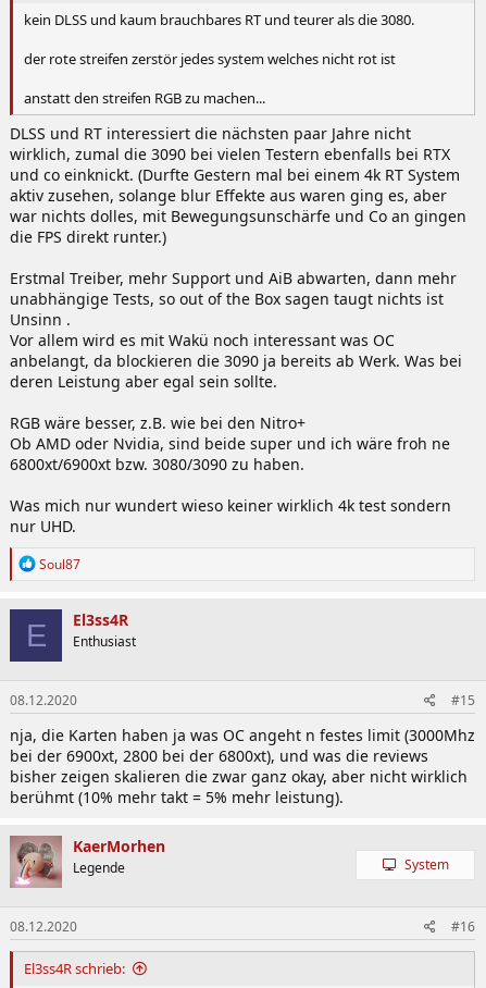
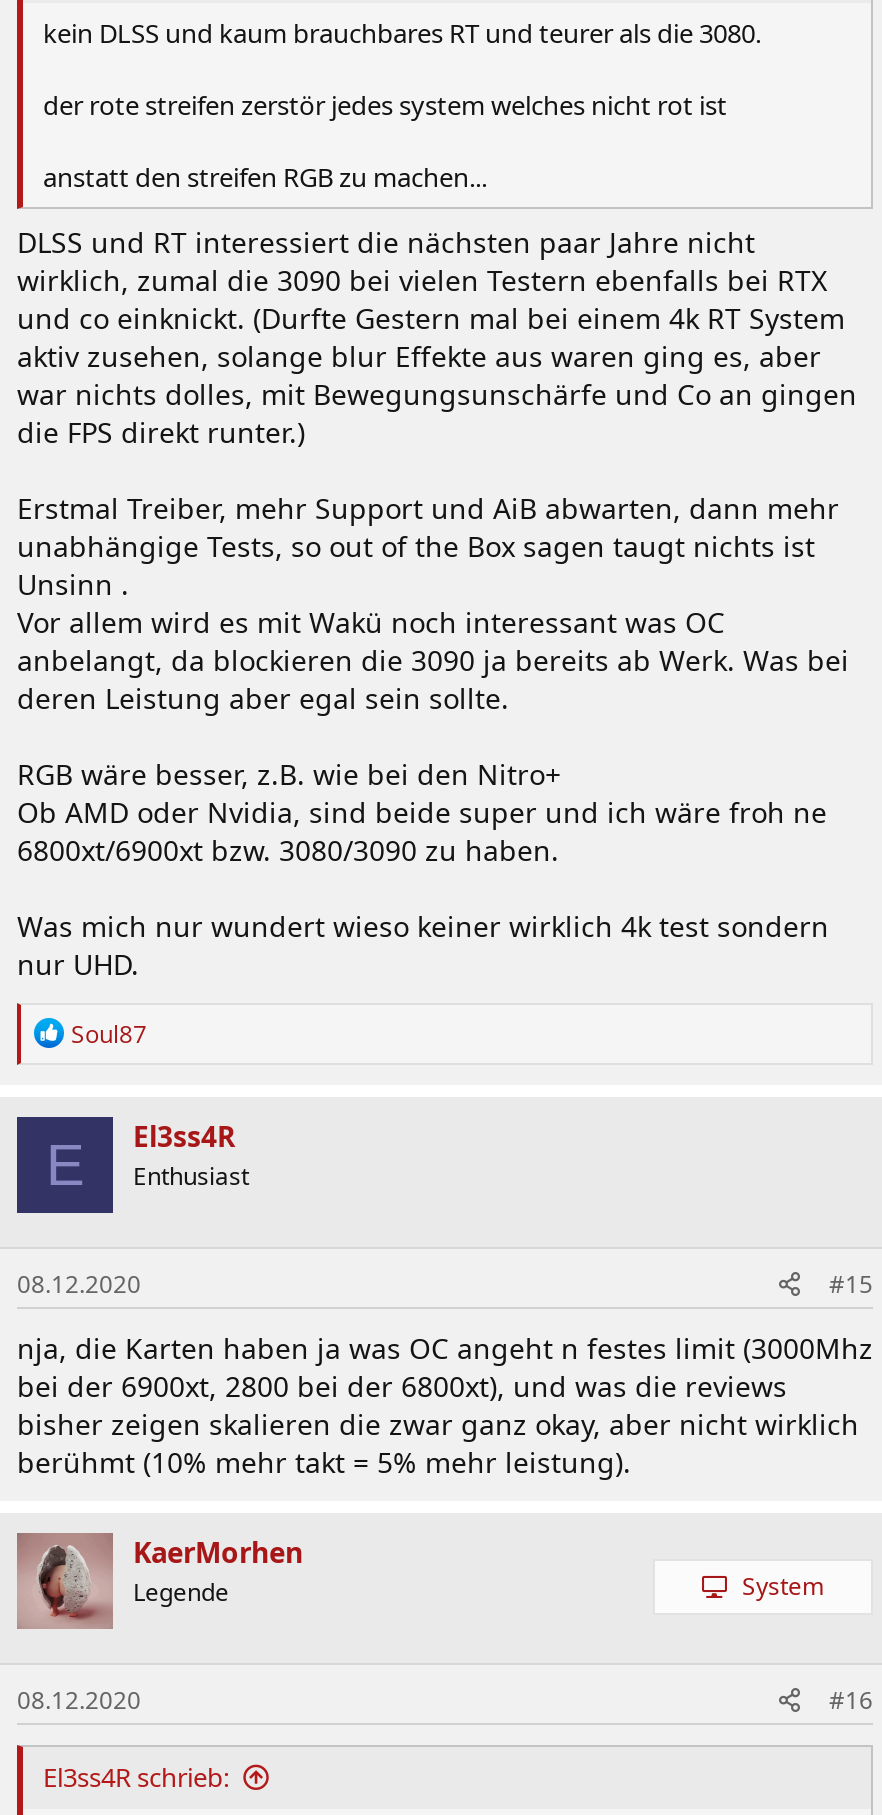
- [image]
+ [image]
